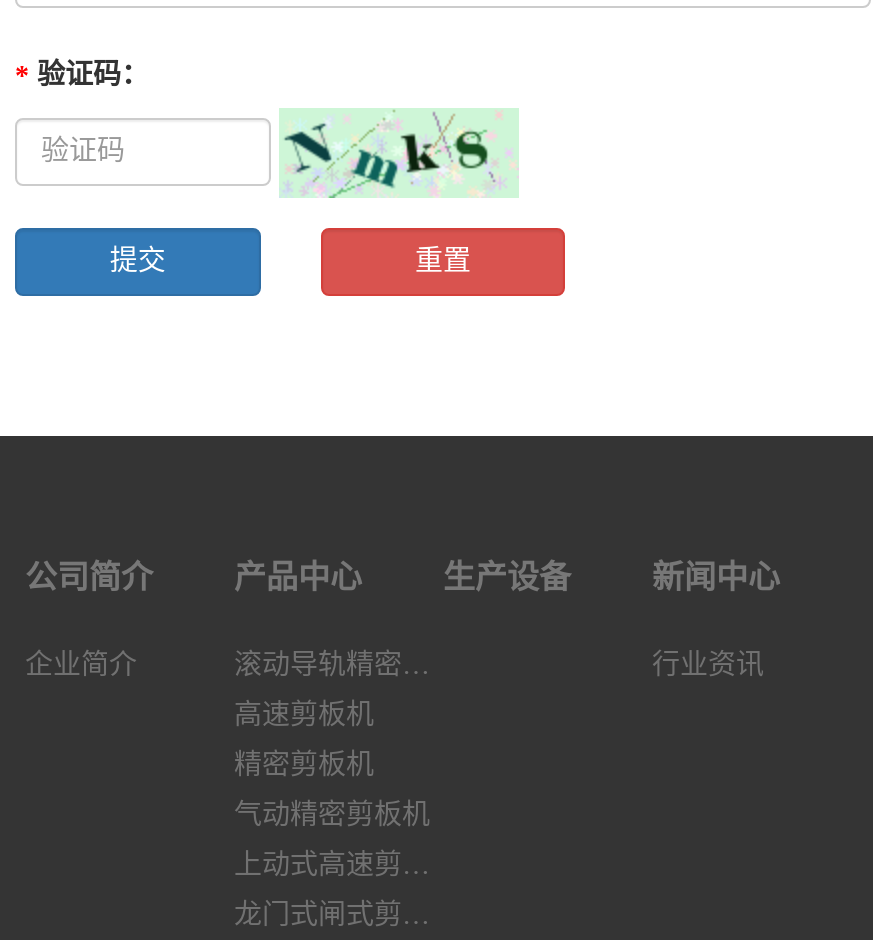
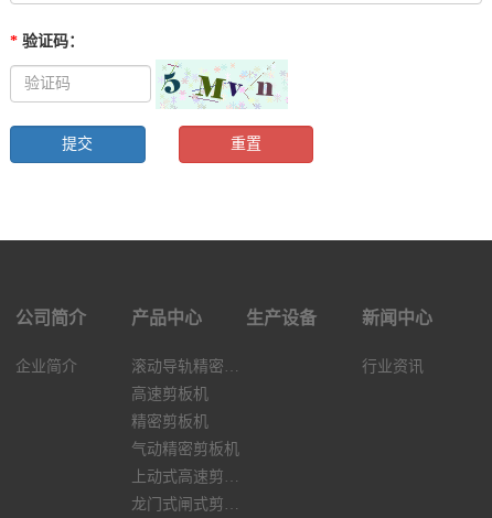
- [image]
+ [image]
